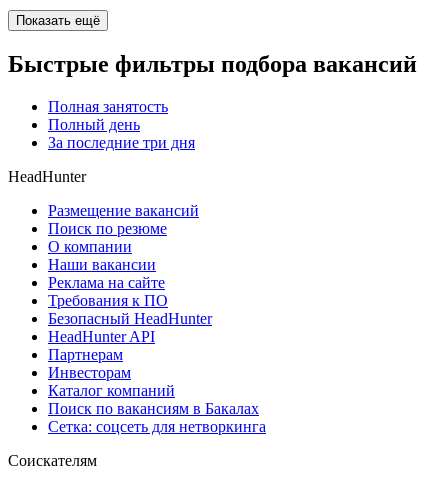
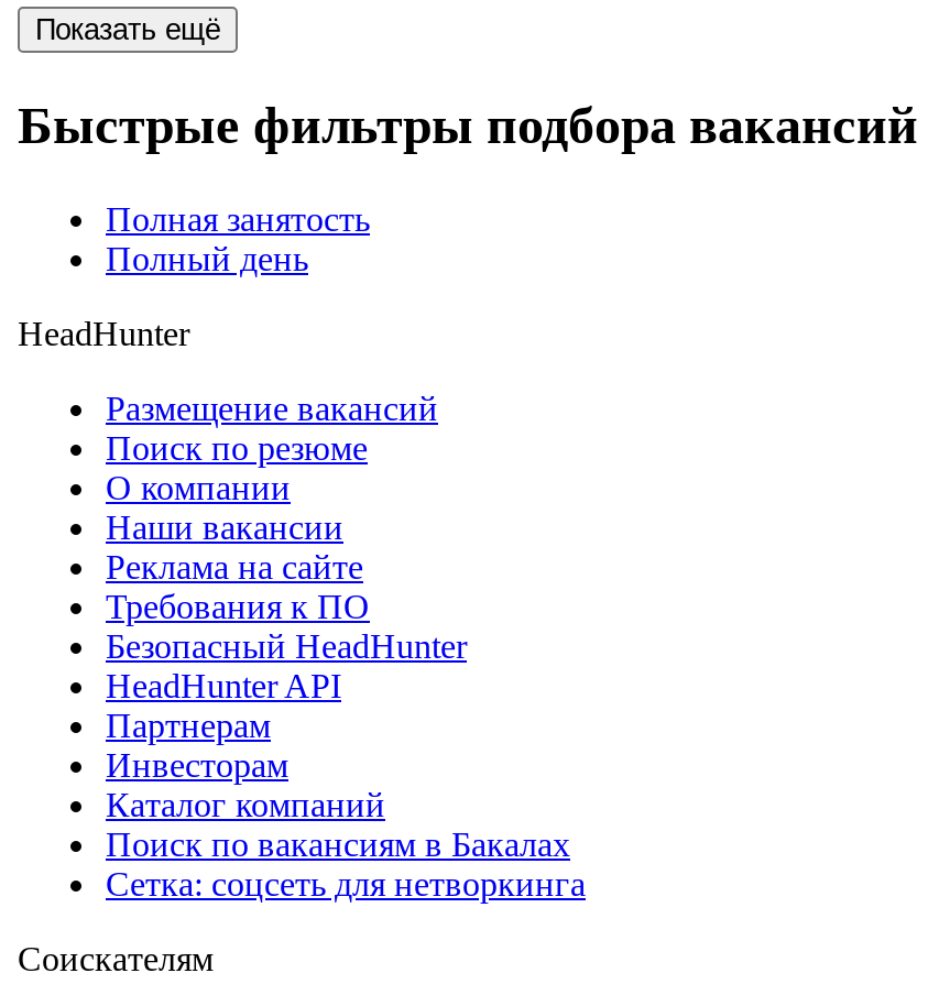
- За последние три дня
